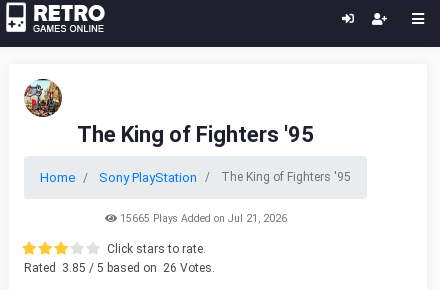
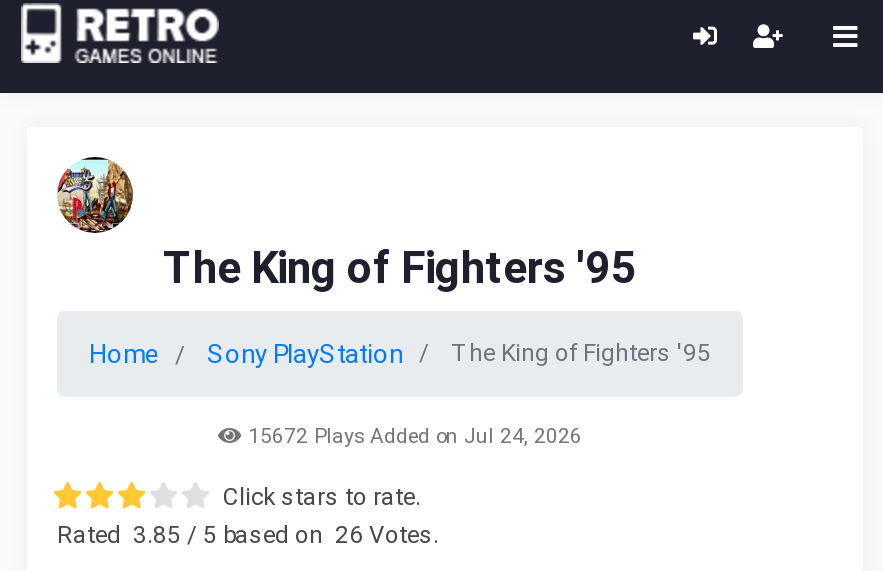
- 15665 Plays Added on Jul 21, 2026
+ 15672 Plays Added on Jul 24, 2026
